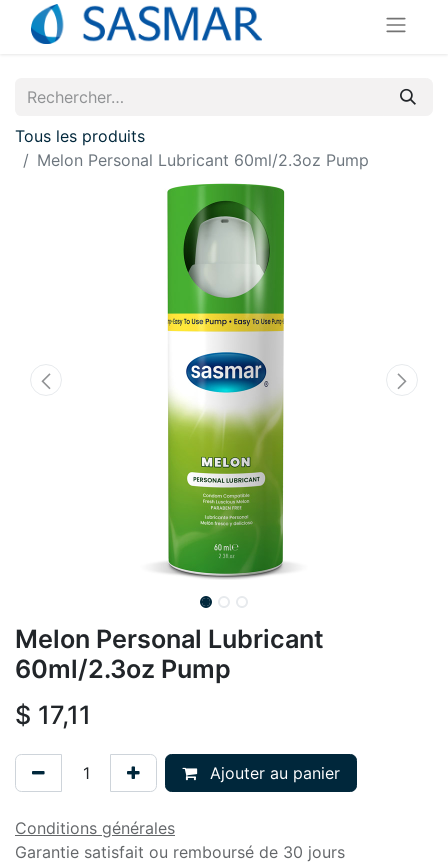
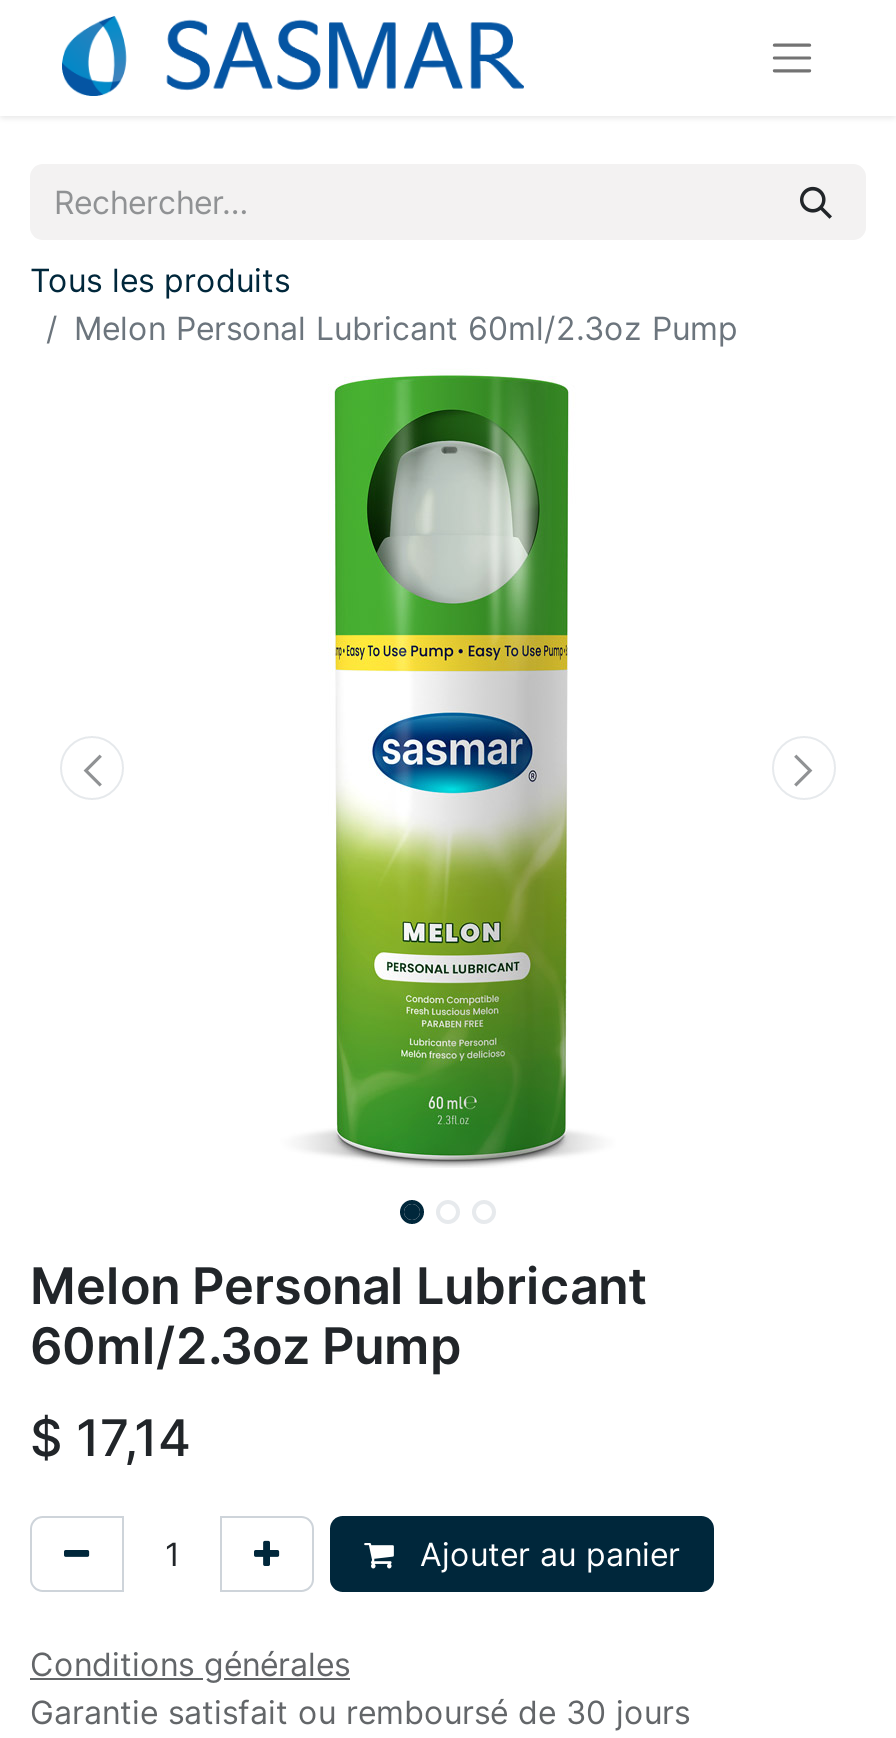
- $17,11
+ $17,14
